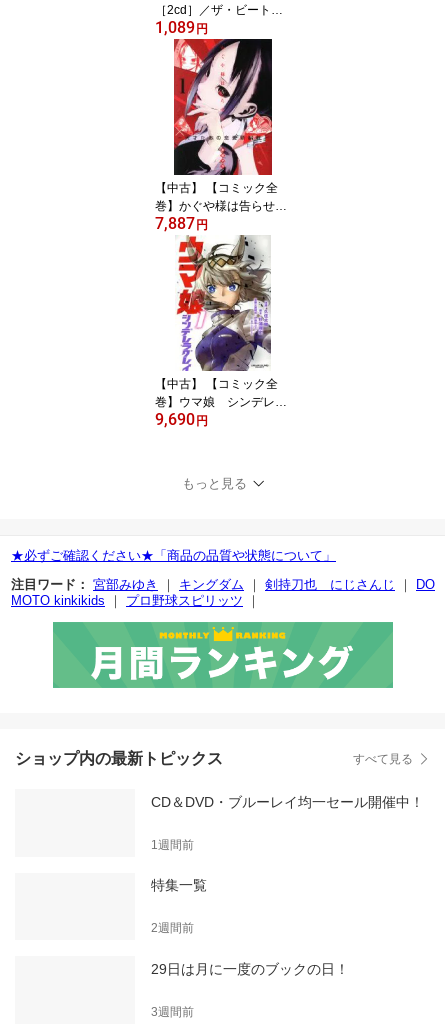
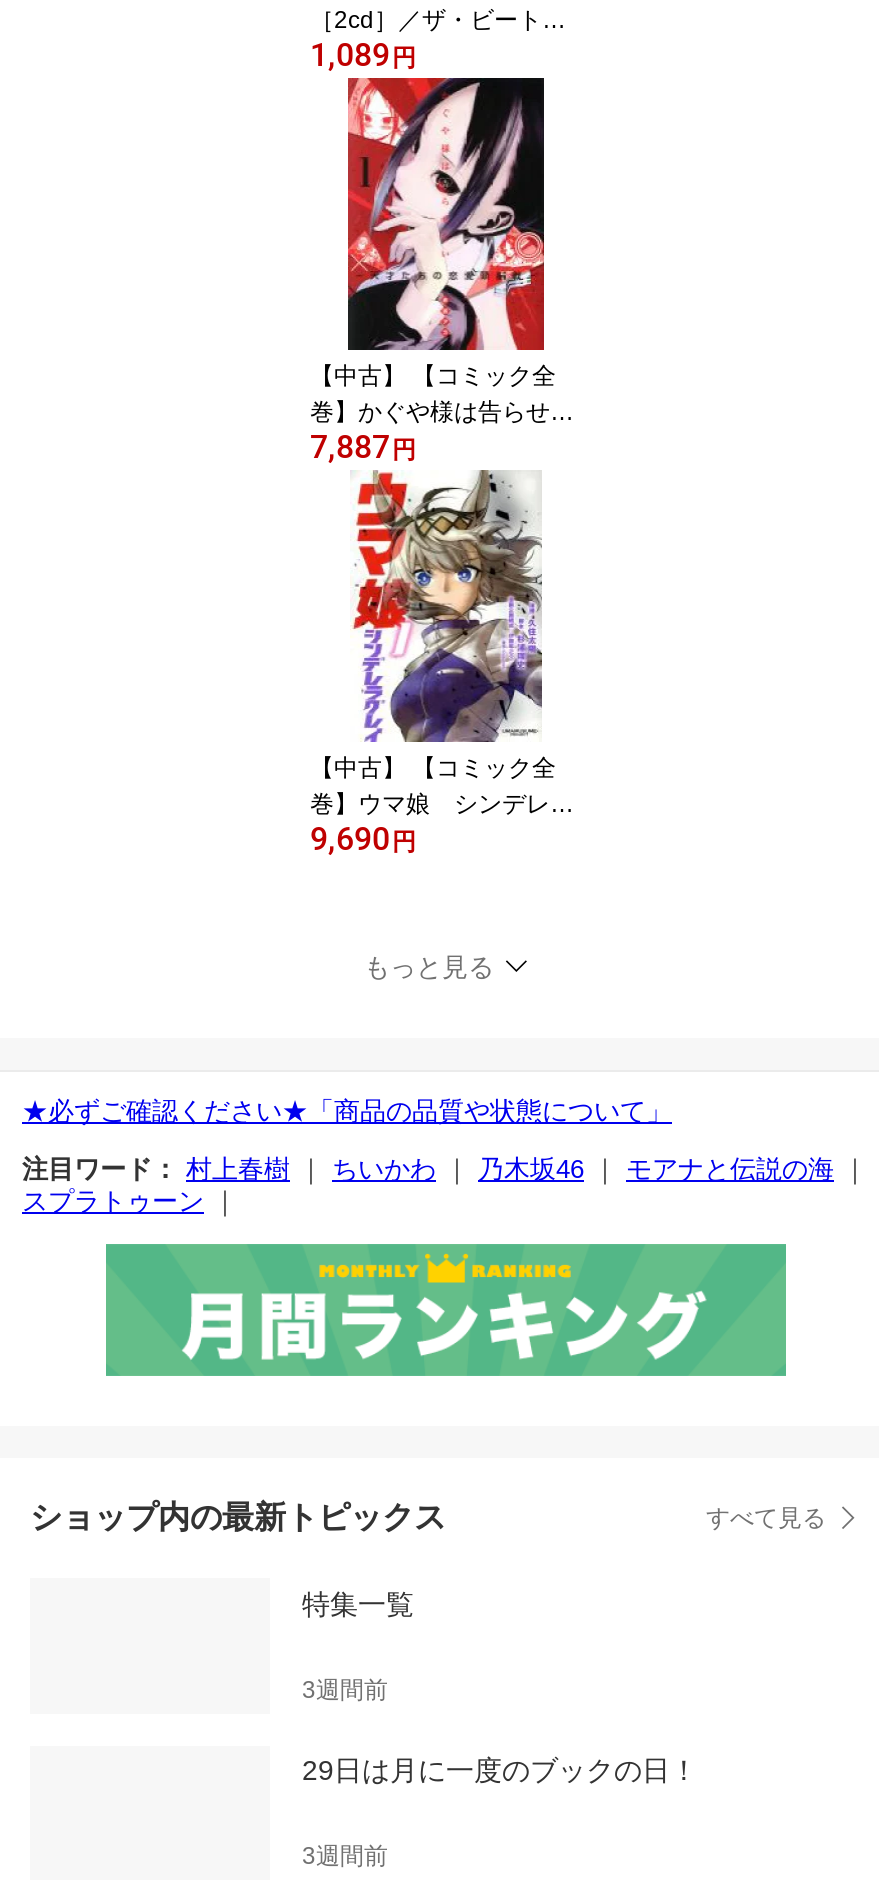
- 注目ワード： 宮部みゆき｜キングダム｜剣持刀也 にじさんじ｜DO
- MOTO kinkikids｜プロ野球スピリッツ｜
+ 注目ワード： 村上春樹｜ちいかわ｜乃木坂46｜モアナと伝説の海｜
+ スプラトゥーン｜

- CD＆DVD・ブルーレイ均一セール開催中！
- 1週間前

- 2週間前
+ 3週間前
